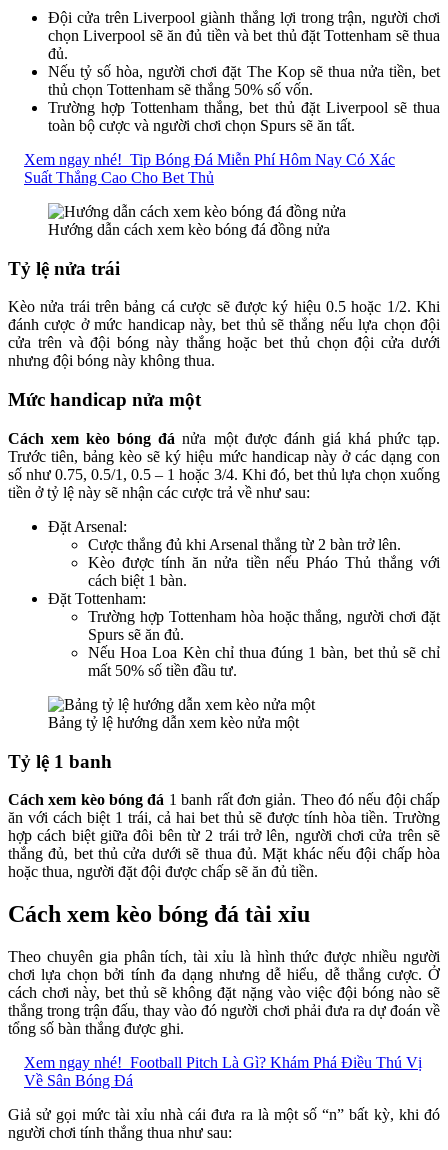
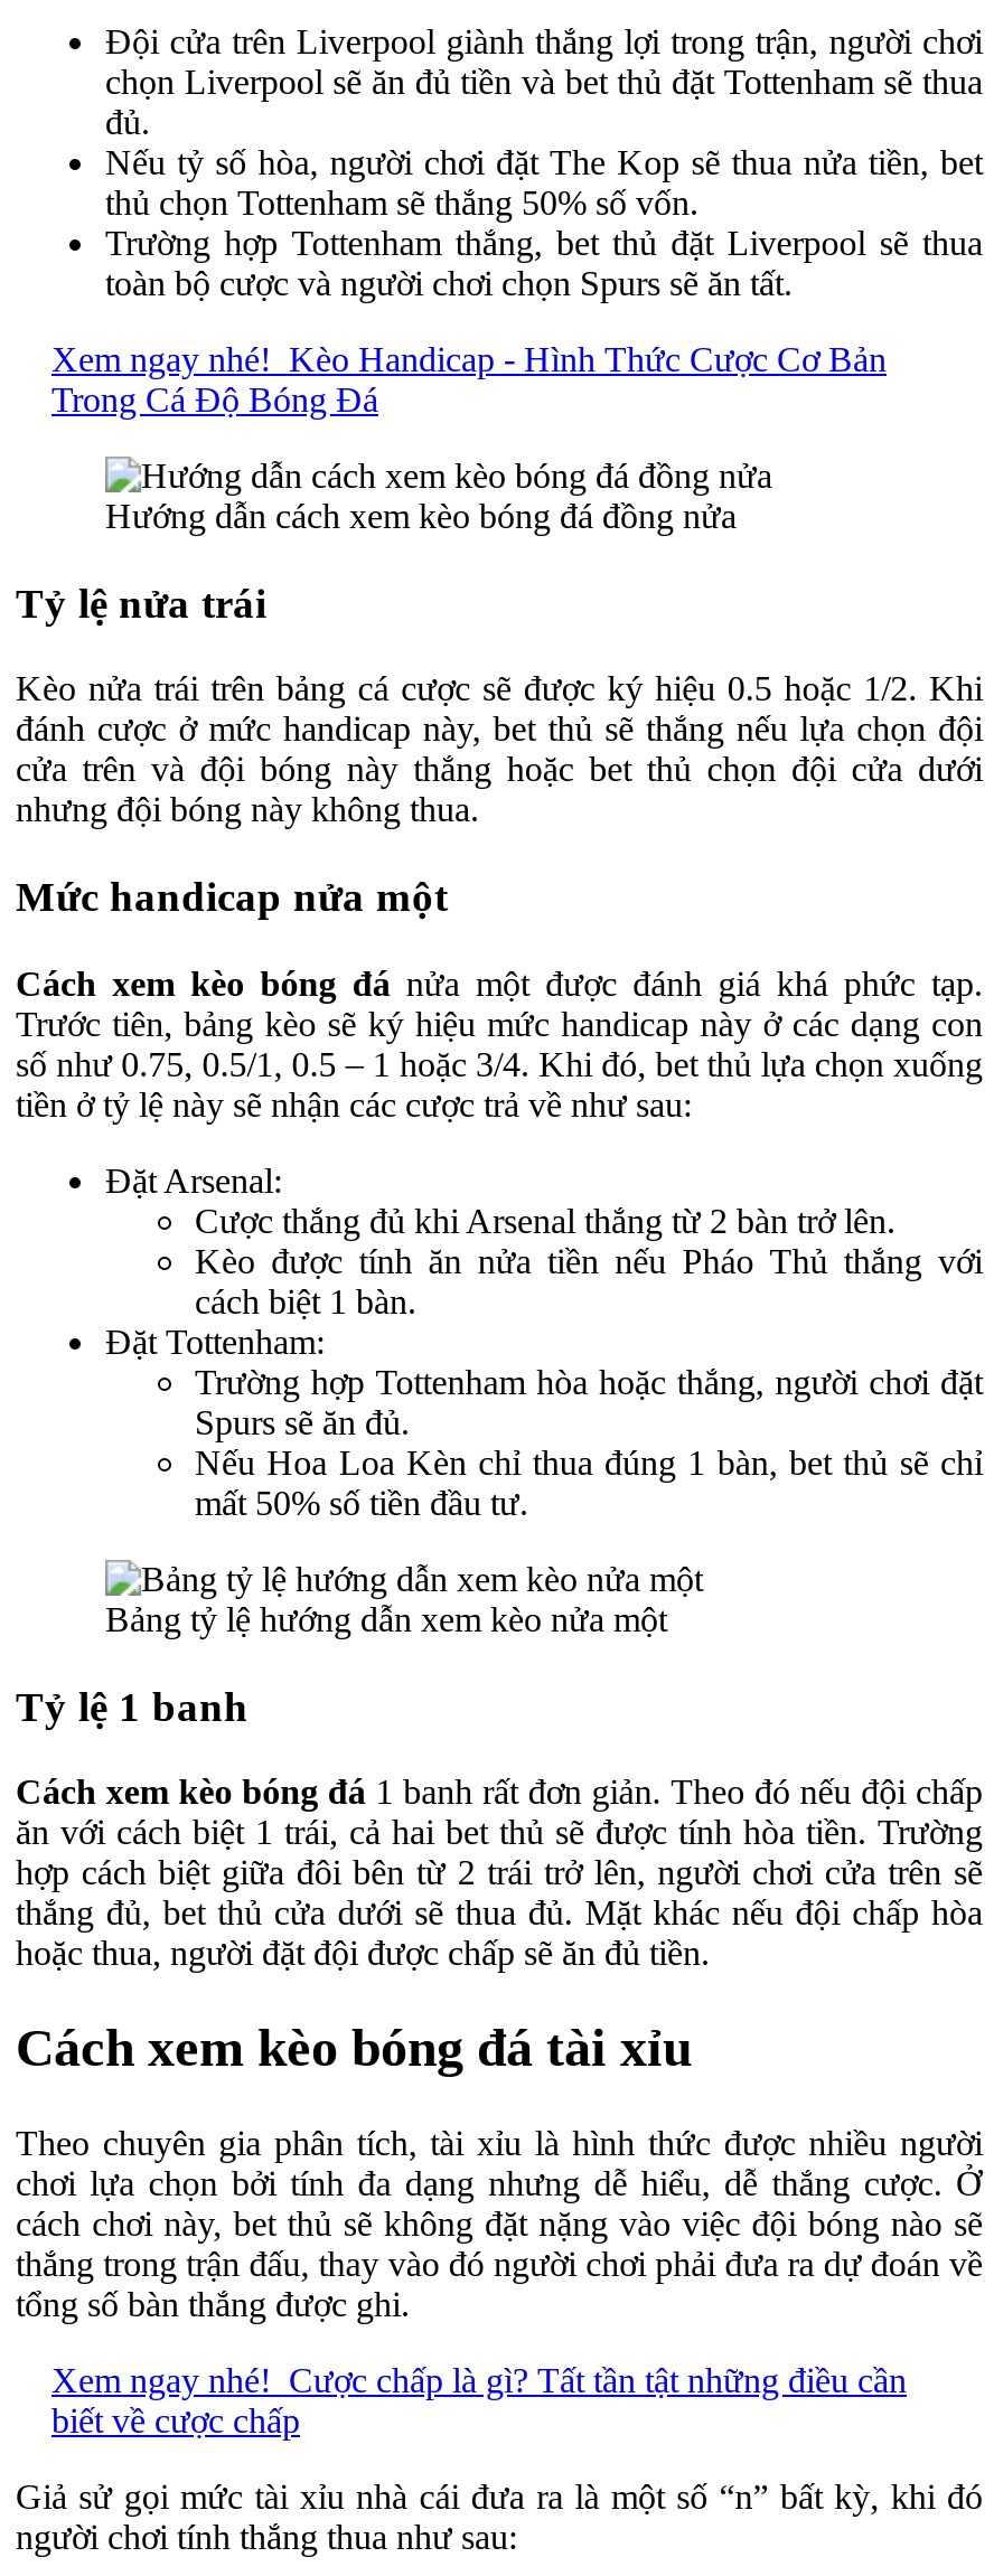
- Xem ngay nhé! Tip Bóng Đá Miễn Phí Hôm Nay Có Xác
- Suất Thắng Cao Cho Bet Thủ
+ Xem ngay nhé! Kèo Handicap - Hình Thức Cược Cơ Bản
+ Trong Cá Độ Bóng Đá

- Xem ngay nhé! Football Pitch Là Gì? Khám Phá Điều Thú Vị
- Về Sân Bóng Đá
+ Xem ngay nhé! Cược chấp là gì? Tất tần tật những điều cần
+ biết về cược chấp
